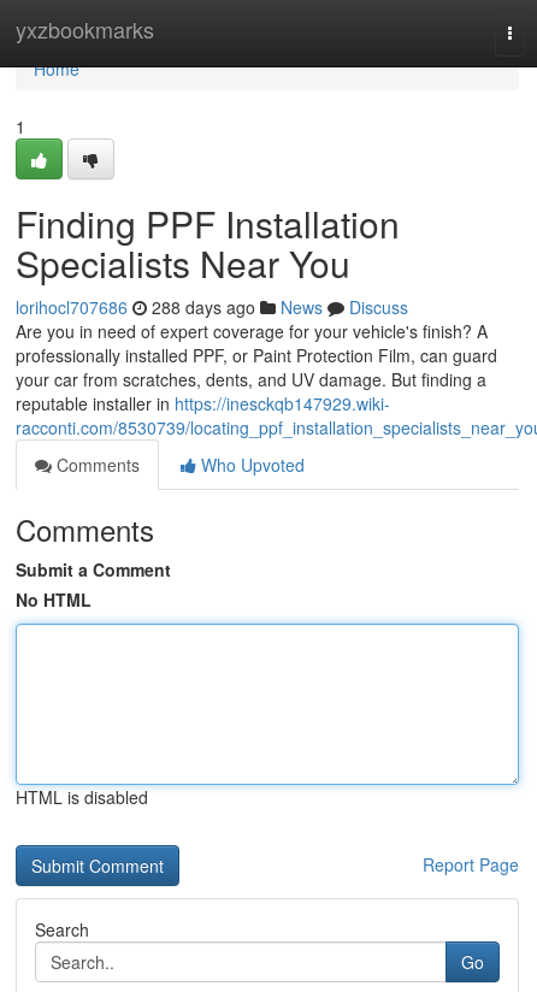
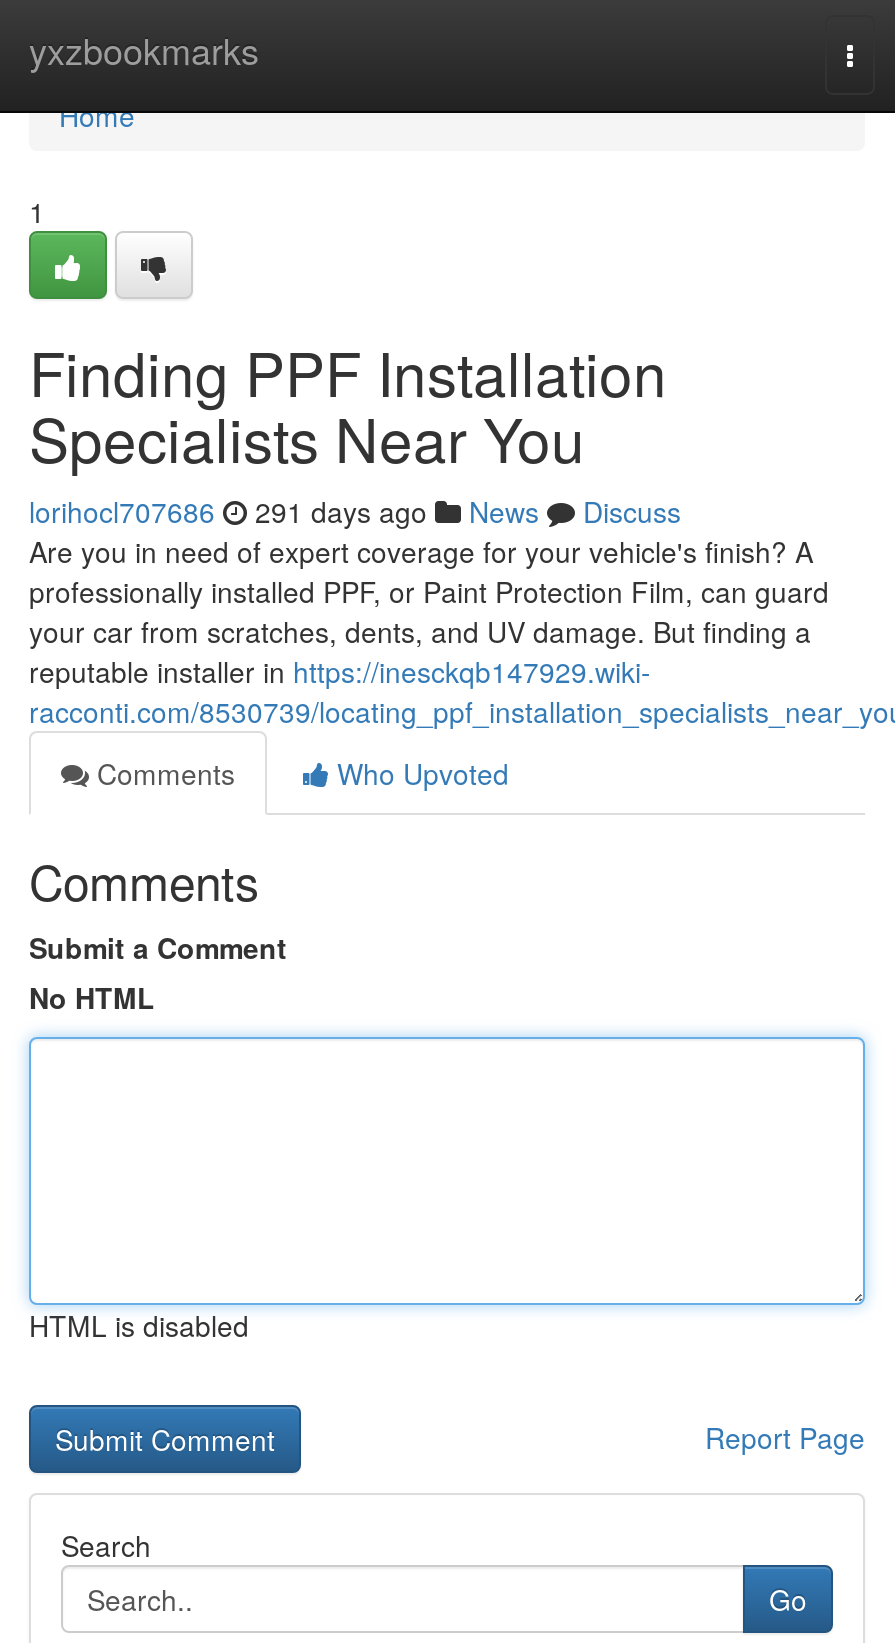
- lorihocl707686 288 days ago News Discuss
+ lorihocl707686 291 days ago News Discuss
